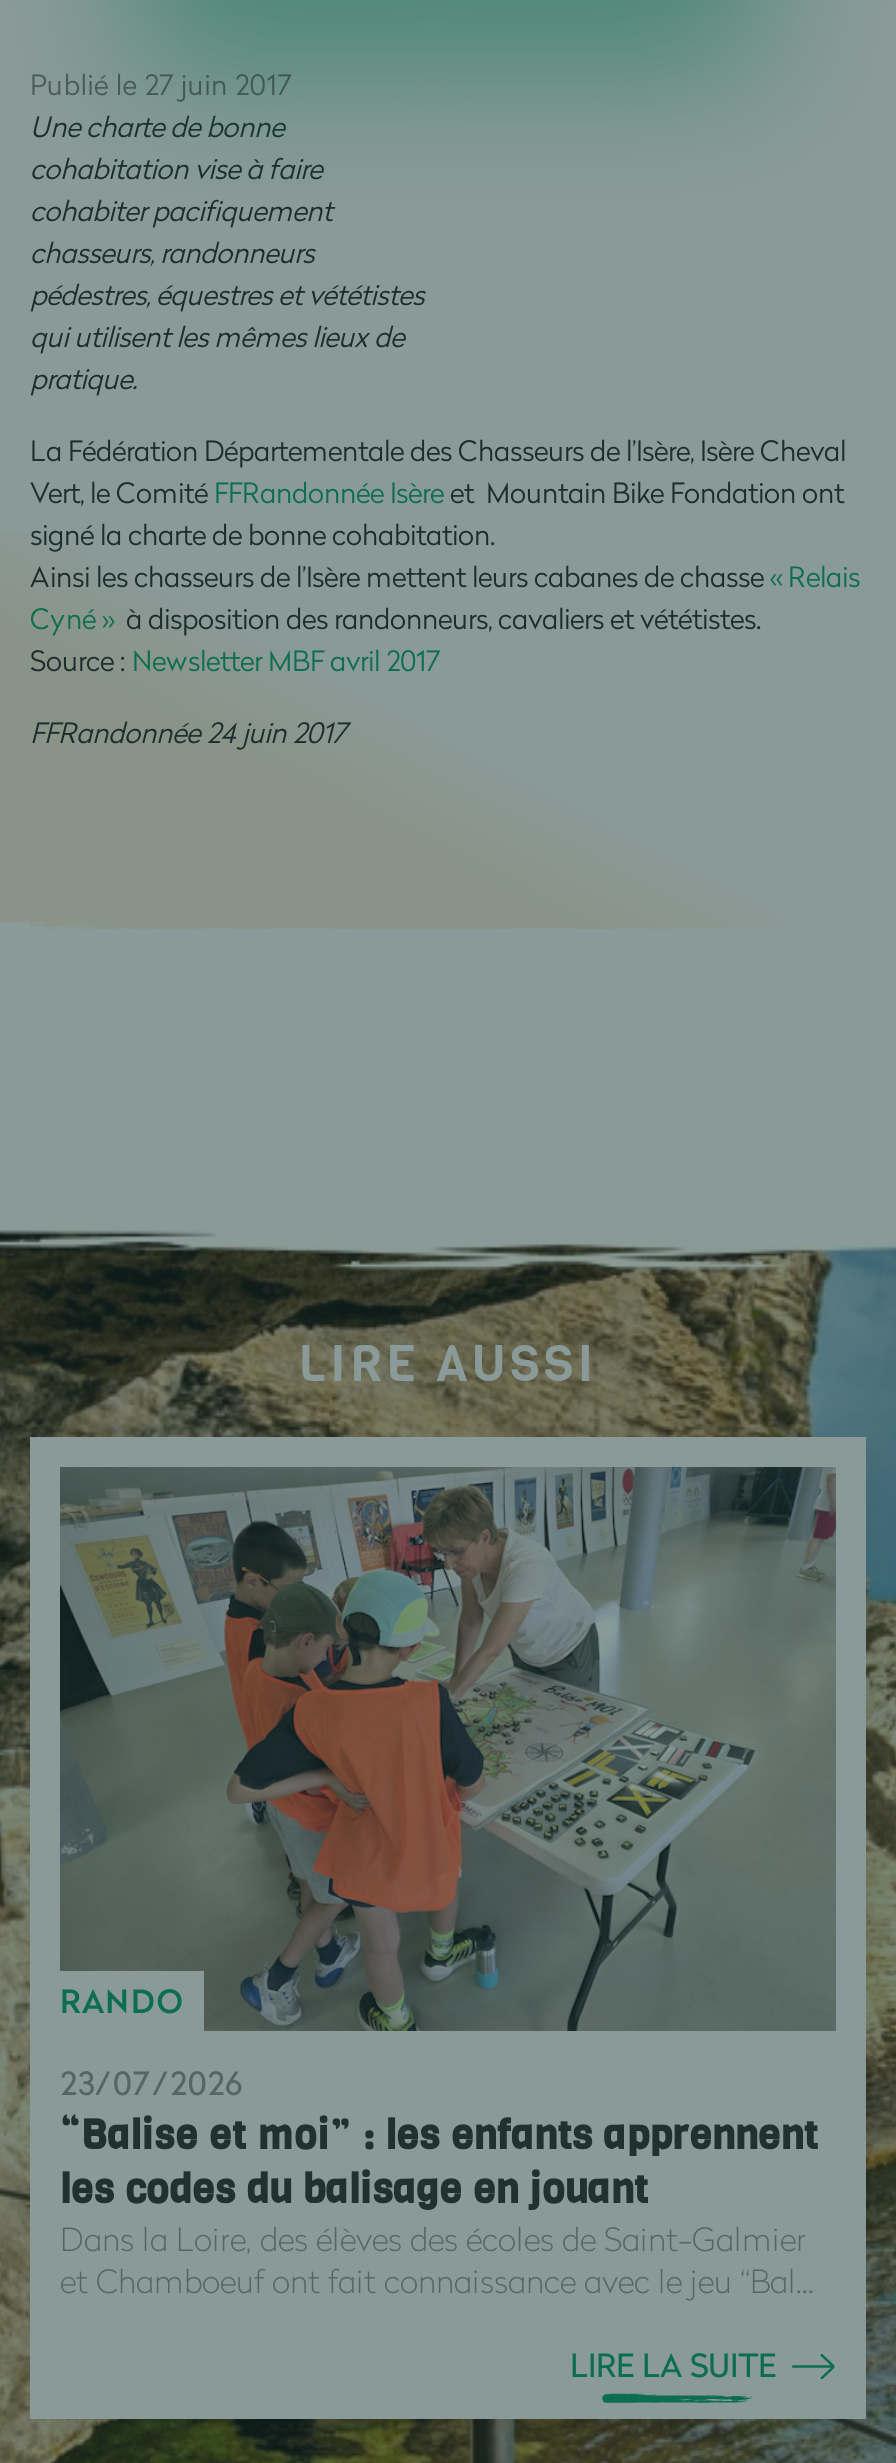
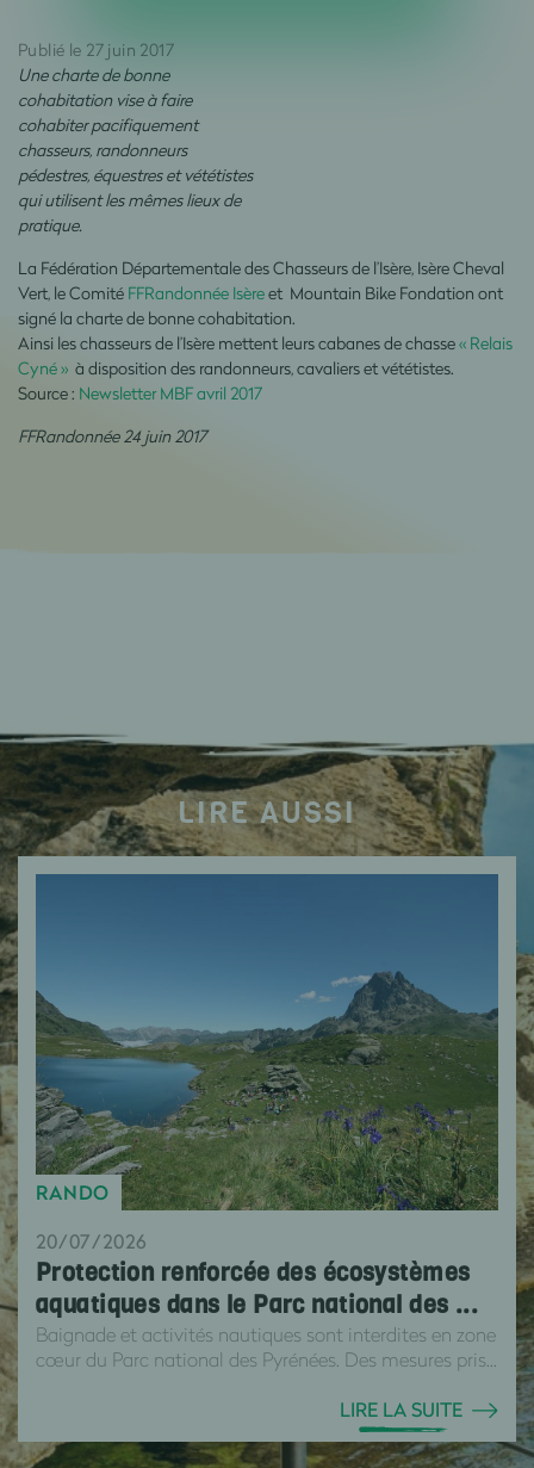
- [image]
- 23/07/2026
- “Balise et moi” : les enfants apprennent
- les codes du balisage en jouant
- Dans la Loire, des élèves des écoles de Saint-Galmier
- et Chamboeuf ont fait connaissance avec le jeu “Bal...
+ [image]
+ 20/07/2026
+ Protection renforcée des écosystèmes
+ aquatiques dans le Parc national des ...
+ Baignade et activités nautiques sont interdites en zone
+ cœur du Parc national des Pyrénées. Des mesures pris...
